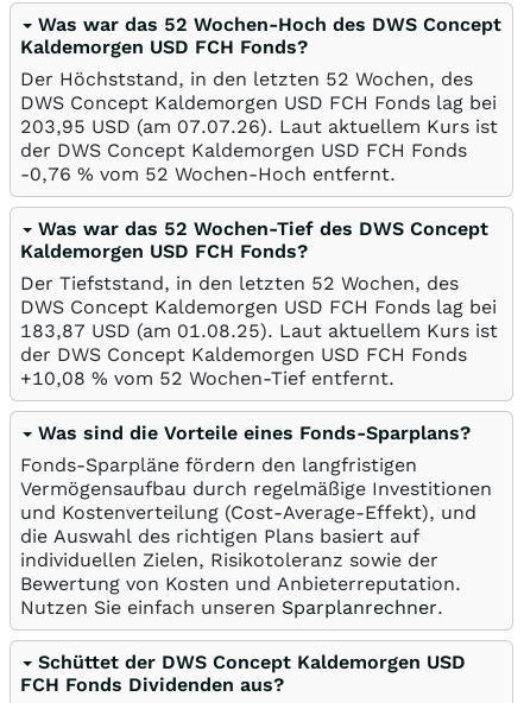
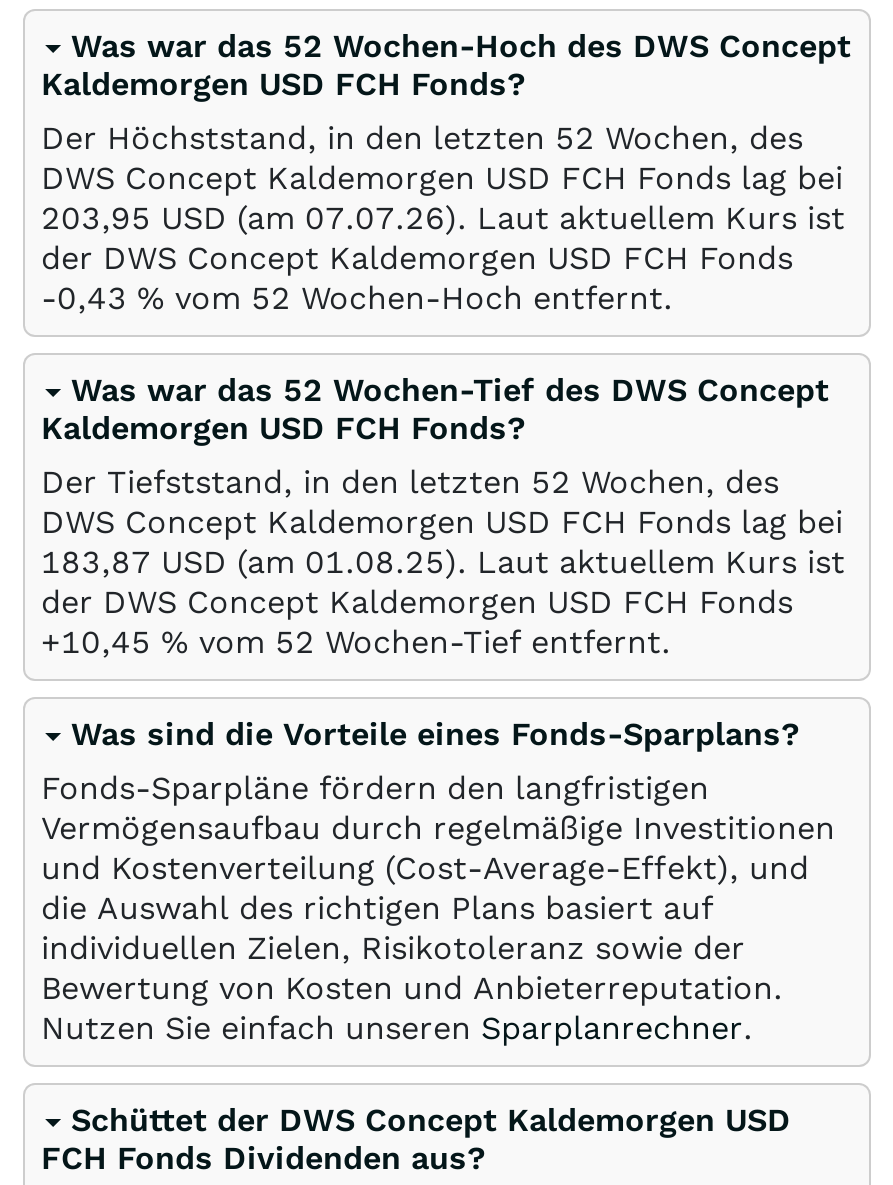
- -0,76% vom 52 Wochen-Hoch entfernt.
+ -0,43% vom 52 Wochen-Hoch entfernt.

- +10,08% vom 52 Wochen-Tief entfernt.
+ +10,45% vom 52 Wochen-Tief entfernt.
